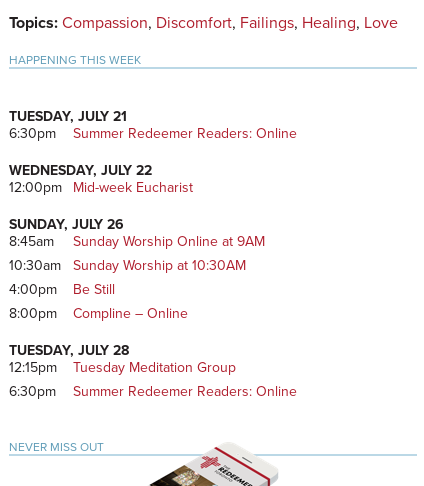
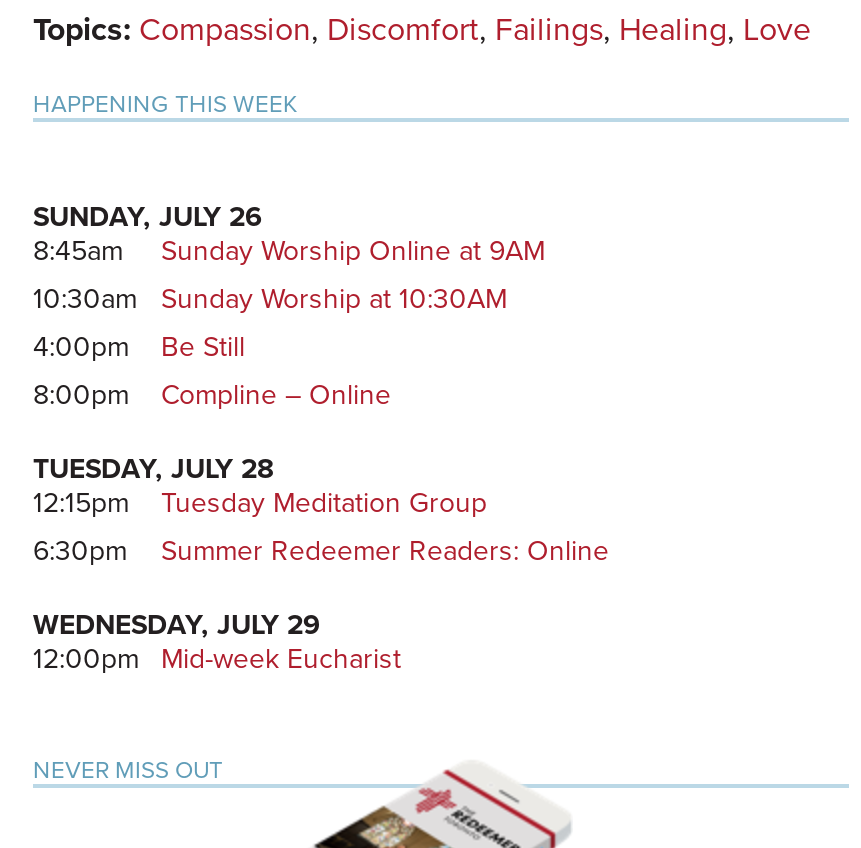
- TUESDAY, JULY 21
- 6:30pm
- Summer Redeemer Readers: Online
- WEDNESDAY, JULY 22

moved down: 12:00pm | Mid-week Eucharist

moved up: SUNDAY, JULY 26 | 8:45am | Sunday Worship Online at 9AM | ... | 6:30pm | Summer Redeemer Readers: Online

+ WEDNESDAY, JULY 29
